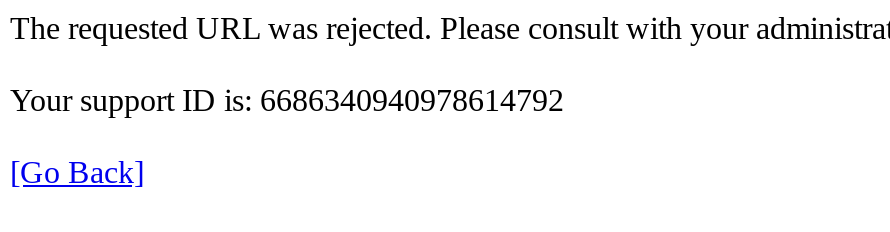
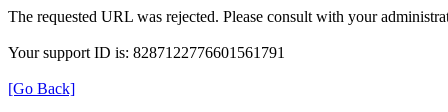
- Your support ID is: 6686340940978614792
+ Your support ID is: 8287122776601561791
